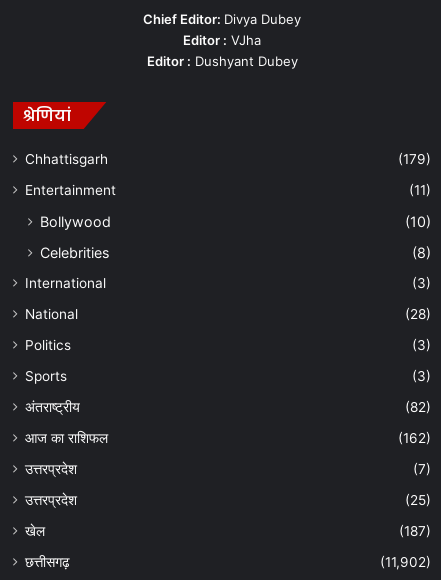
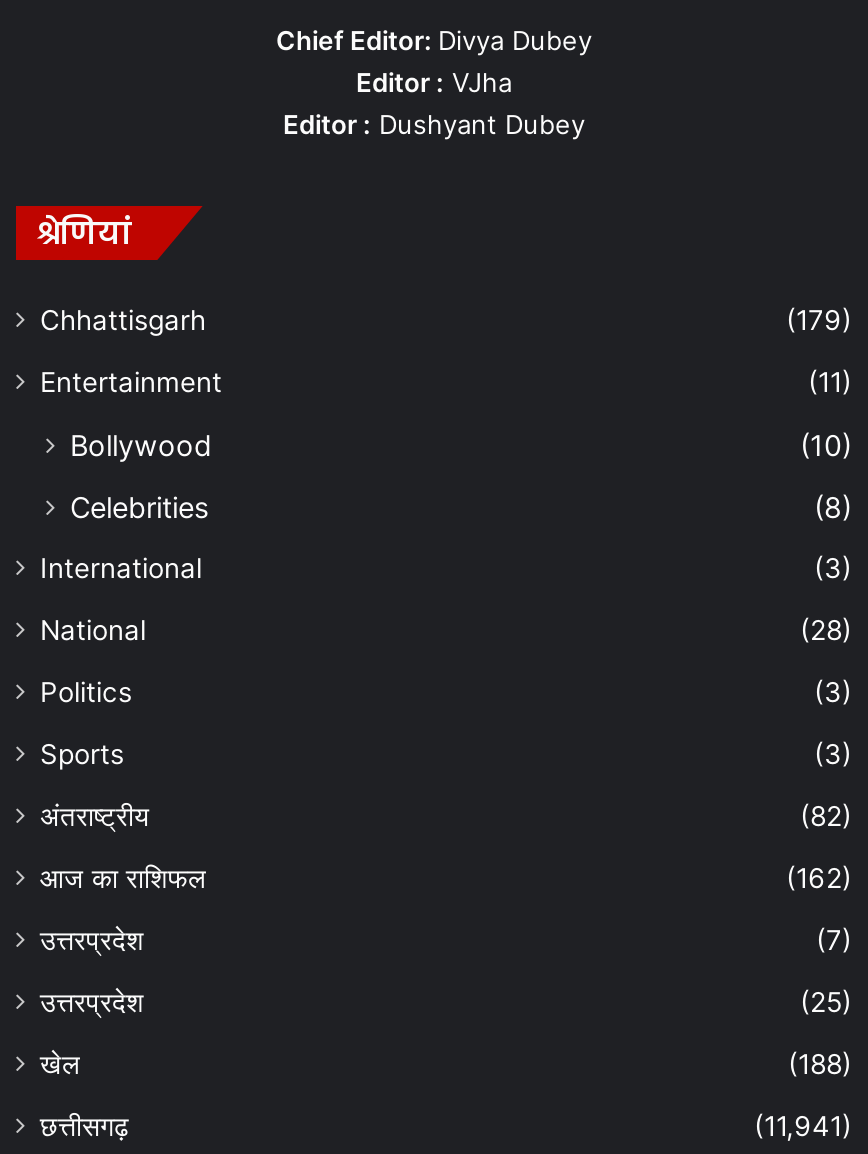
- (187)
+ (188)

- (11,902)
+ (11,941)
